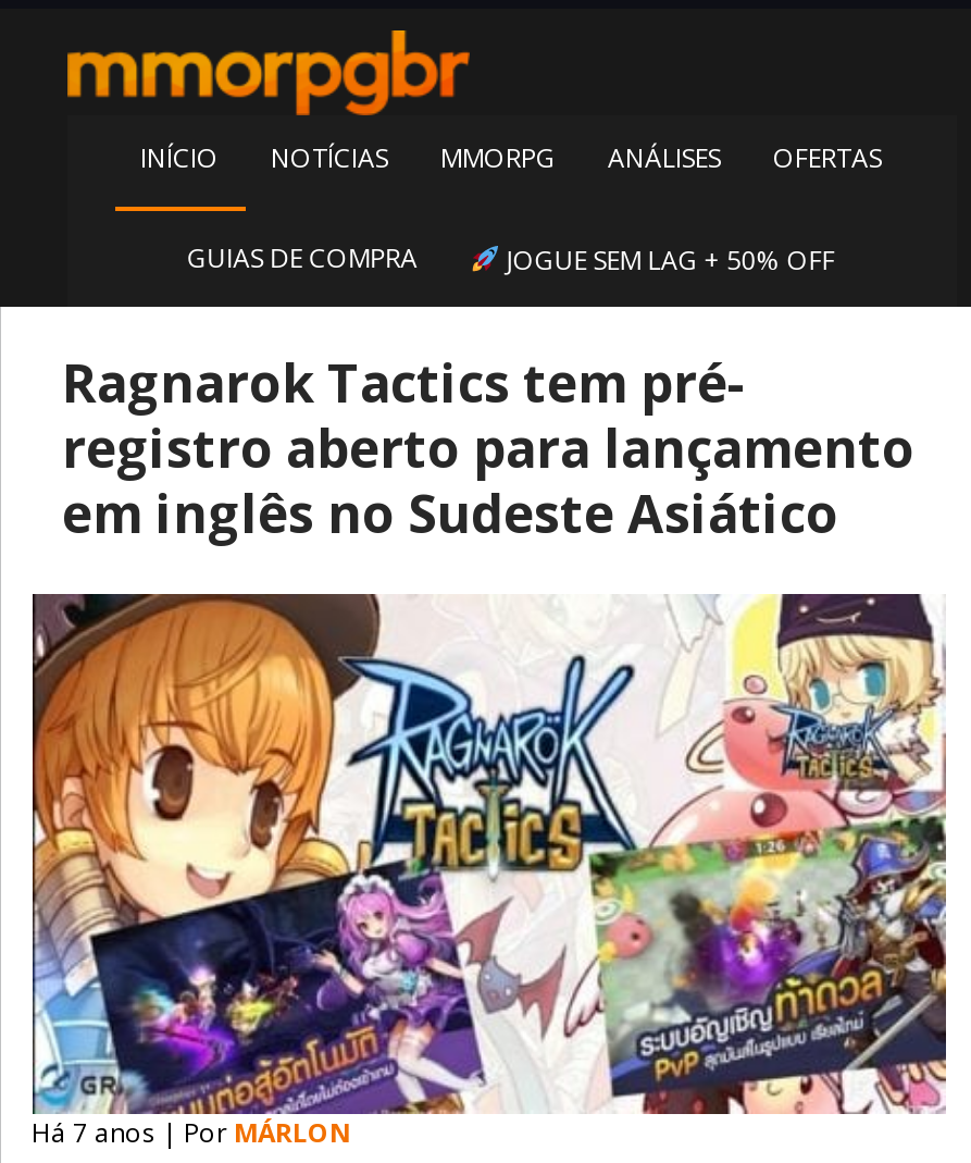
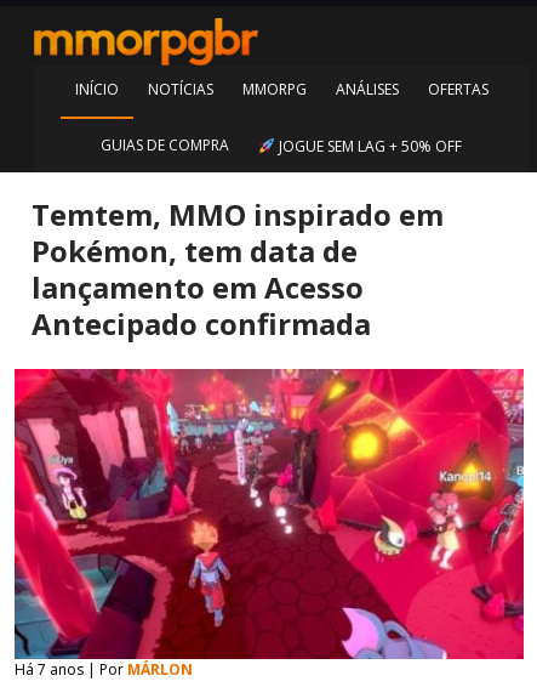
- Ragnarok Tactics tem pré-
- registro aberto para lançamento
- em inglês no Sudeste Asiático
+ Temtem, MMO inspirado em
+ Pokémon, tem data de
+ lançamento em Acesso
+ Antecipado confirmada

- [image]
+ [image]
